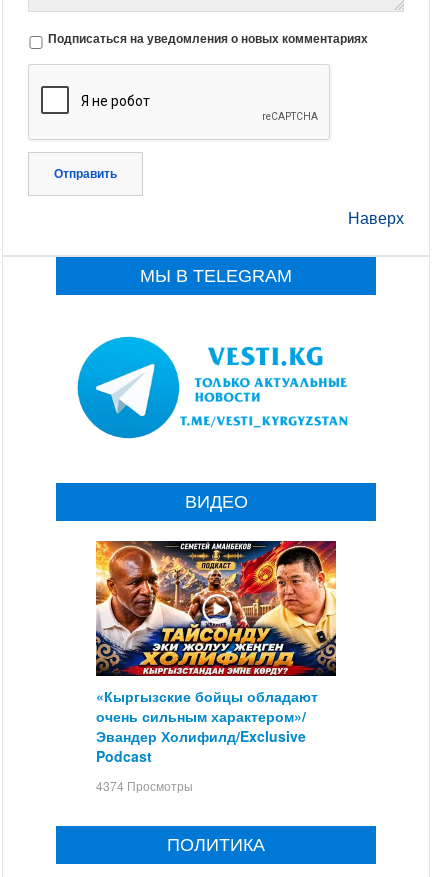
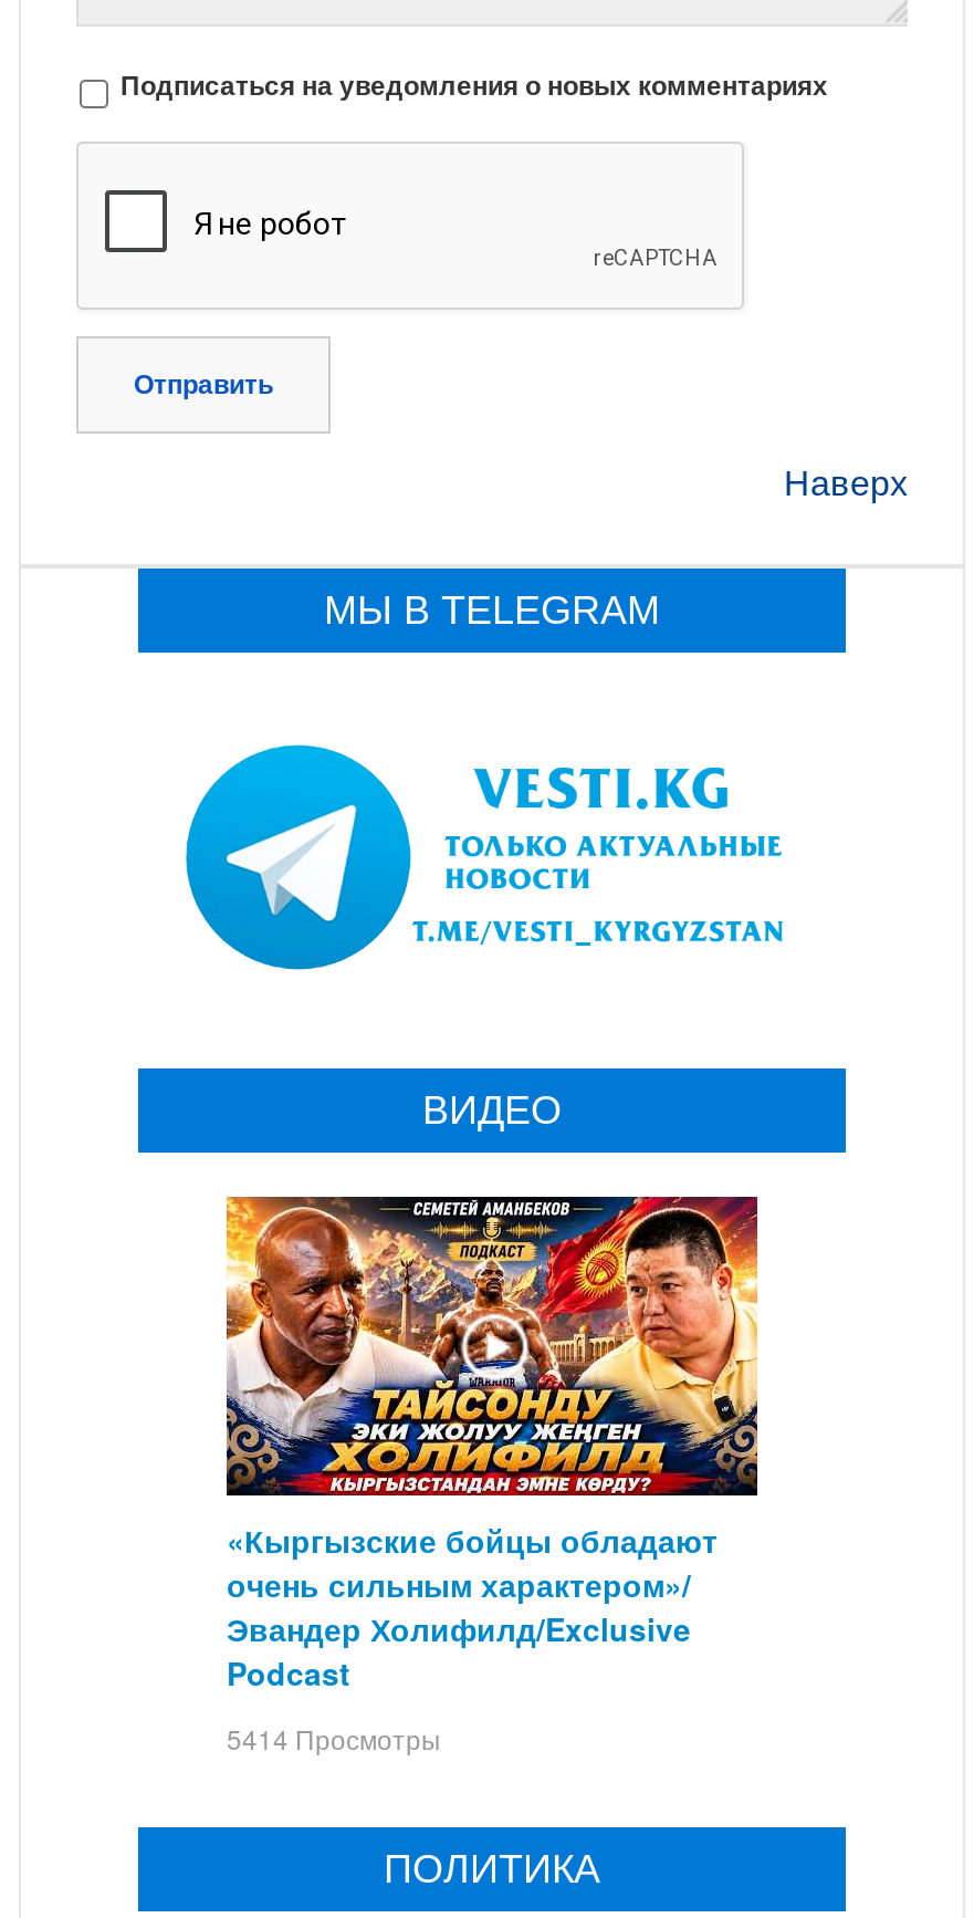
- 4374 Просмотры
+ 5414 Просмотры
